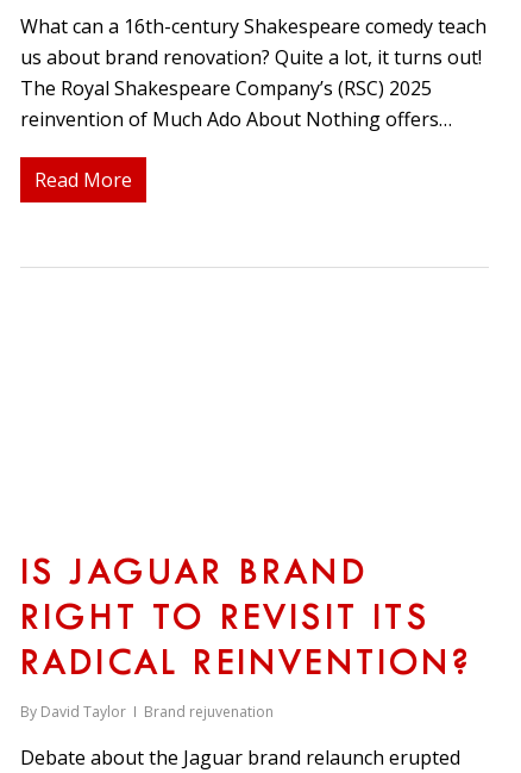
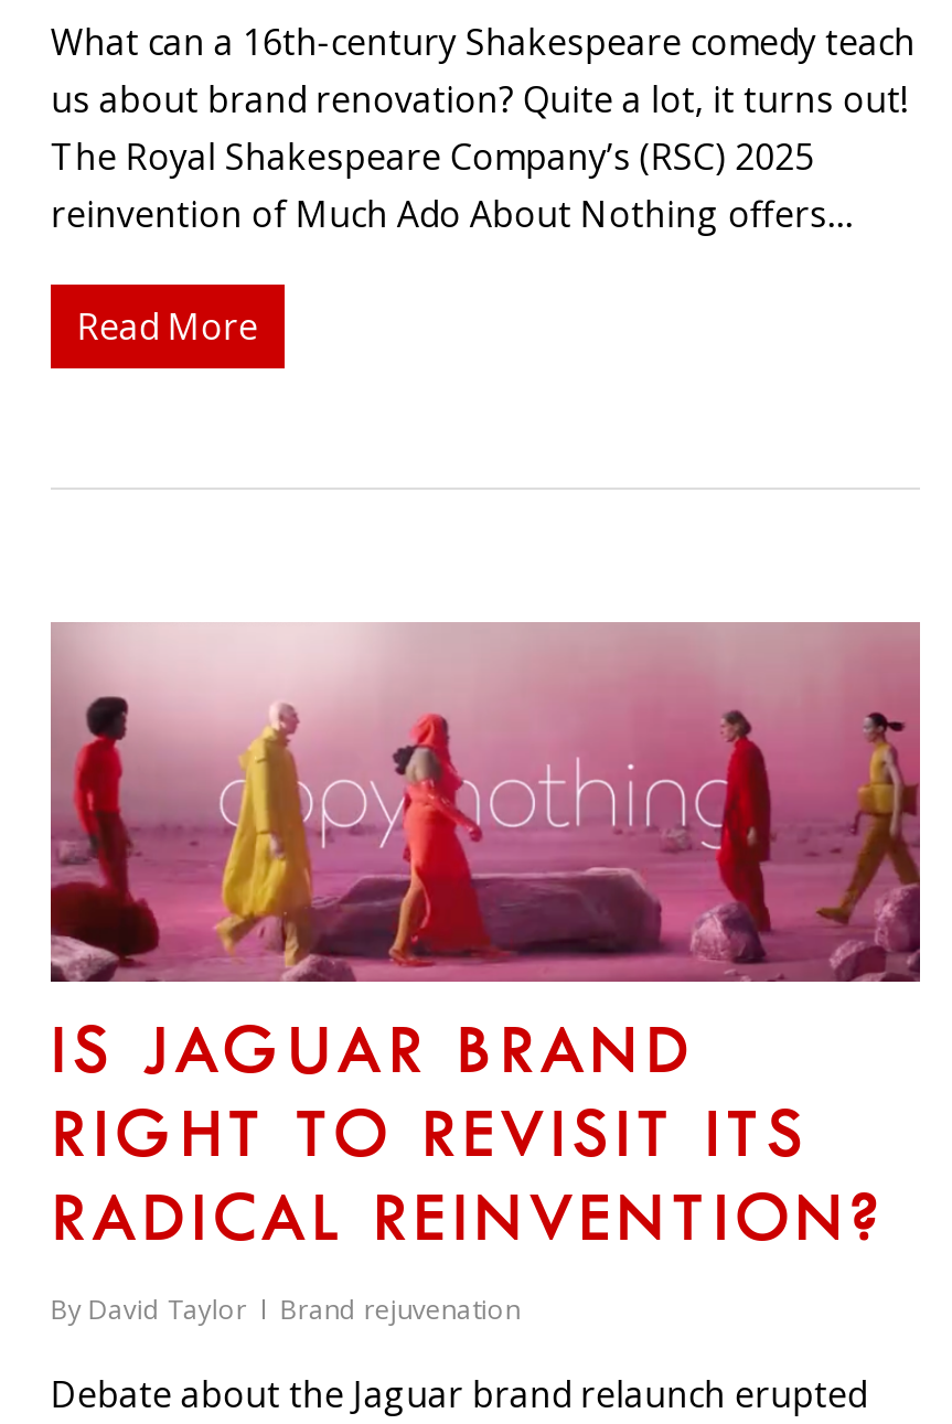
+ [image]
